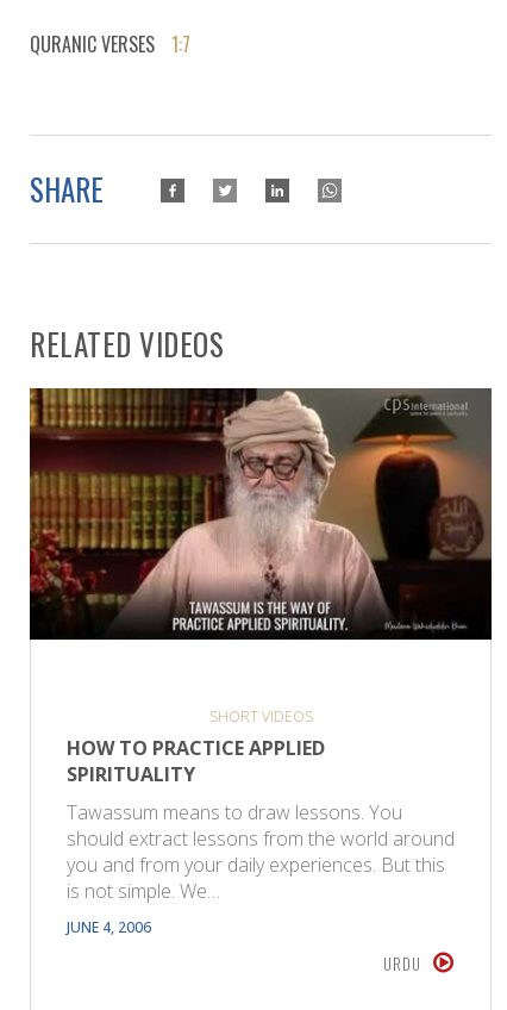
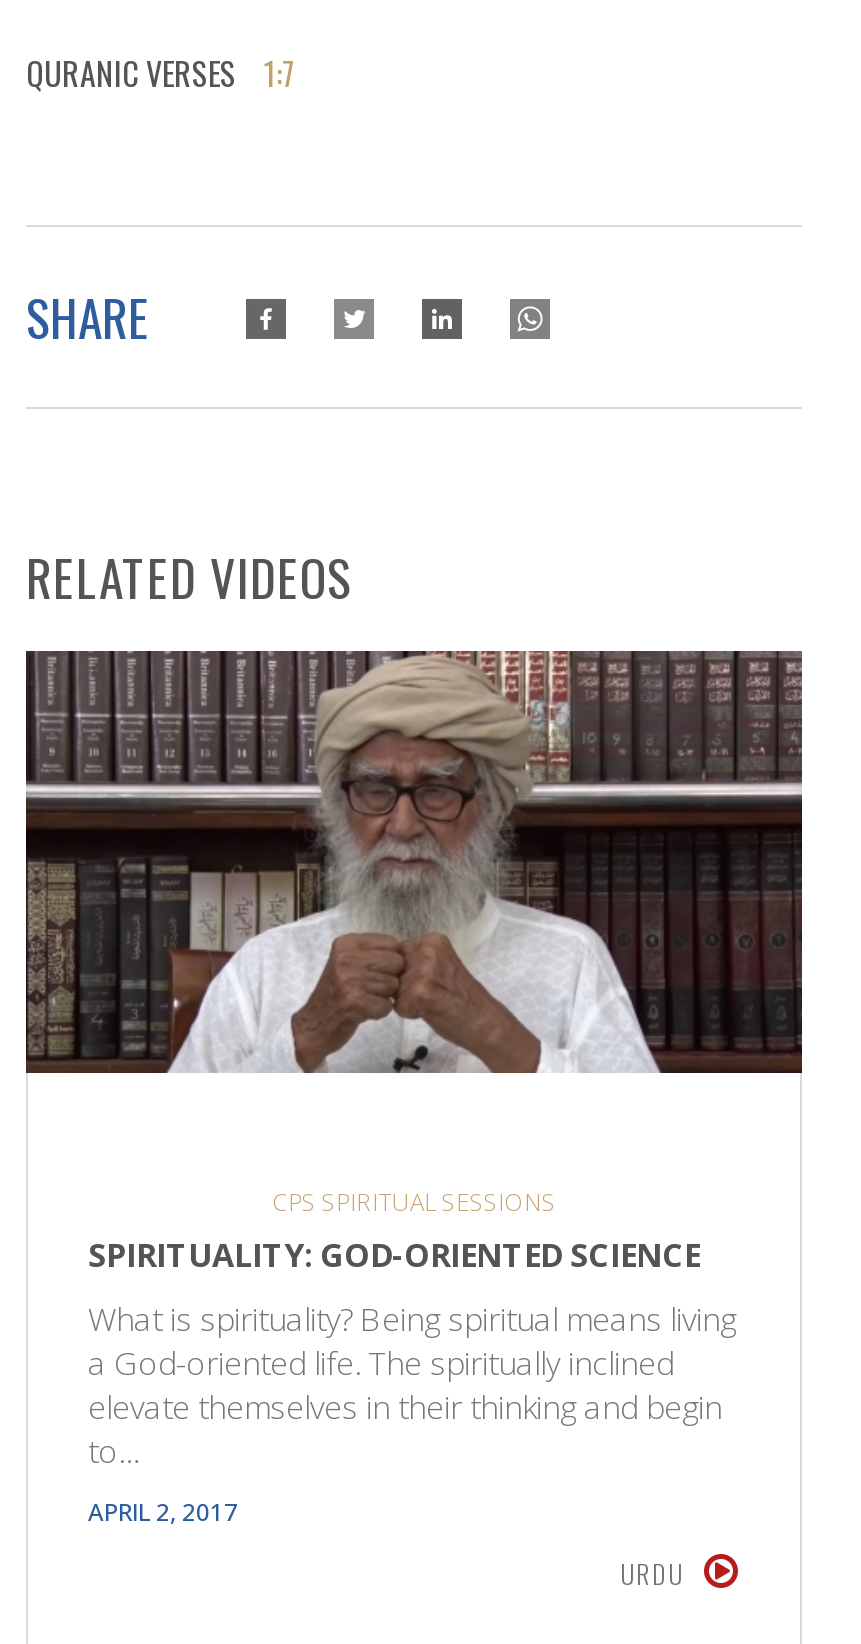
- [image]
+ [image]

- SHORT VIDEOS
- HOW TO PRACTICE APPLIED
- SPIRITUALITY
+ CPS SPIRITUAL SESSIONS
+ SPIRITUALITY: GOD-ORIENTED SCIENCE

- Tawassum means to draw lessons. You
- should extract lessons from the world around
- you and from your daily experiences. But this
- is not simple. We…
+ What is spirituality? Being spiritual means living
+ a God-oriented life. The spiritually inclined
+ elevate themselves in their thinking and begin
+ to…

- JUNE 4, 2006
+ APRIL 2, 2017
